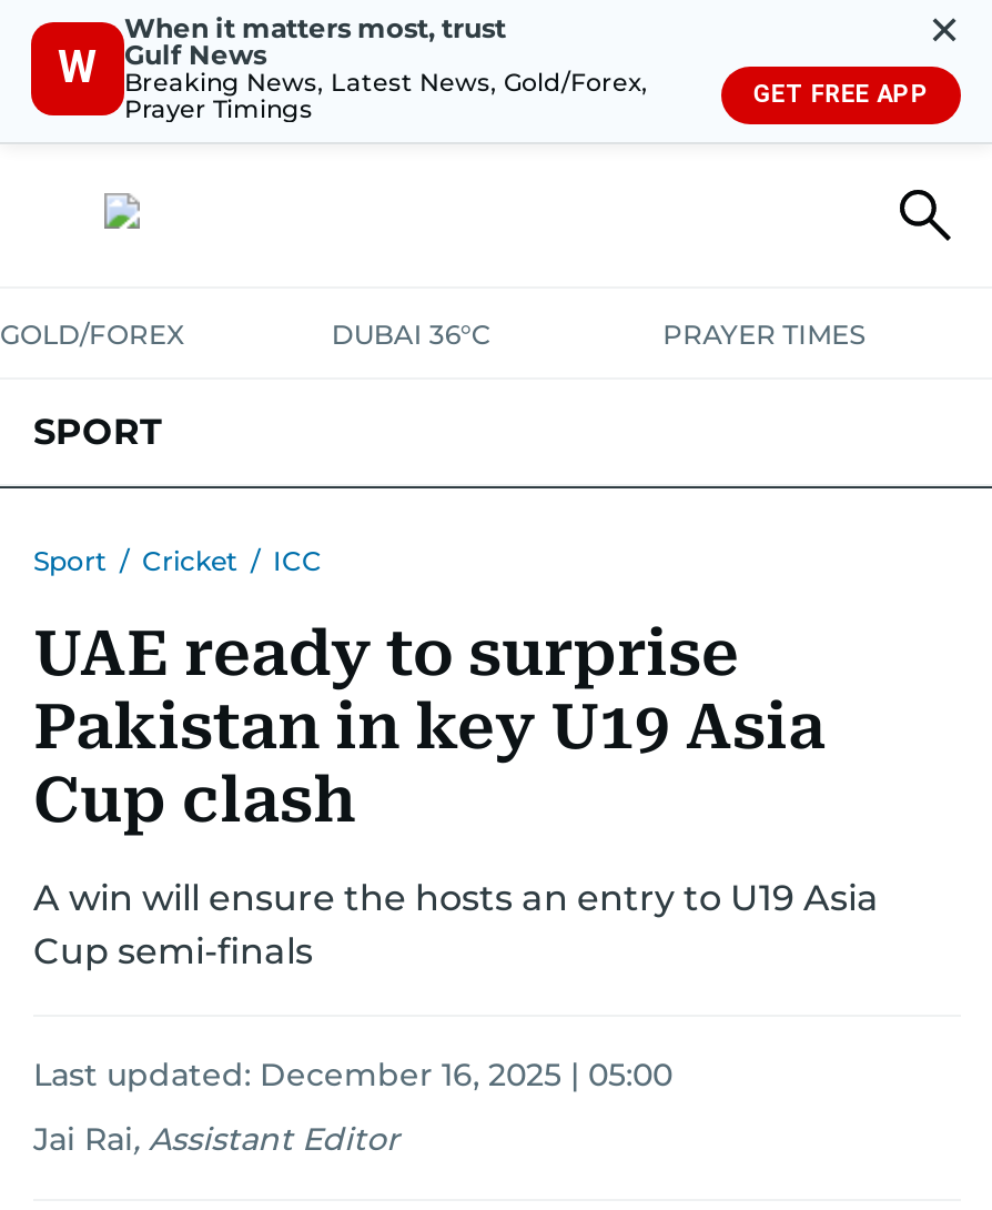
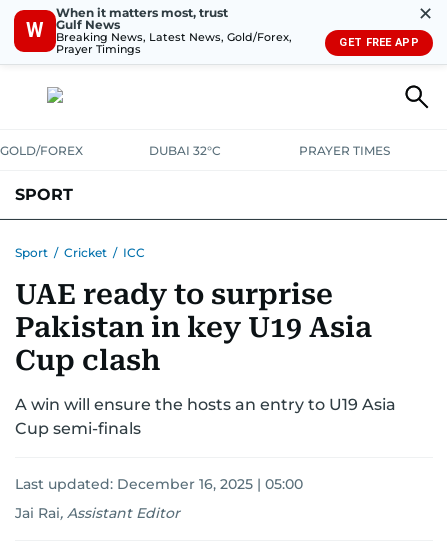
- DUBAI 36°C
+ DUBAI 32°C
